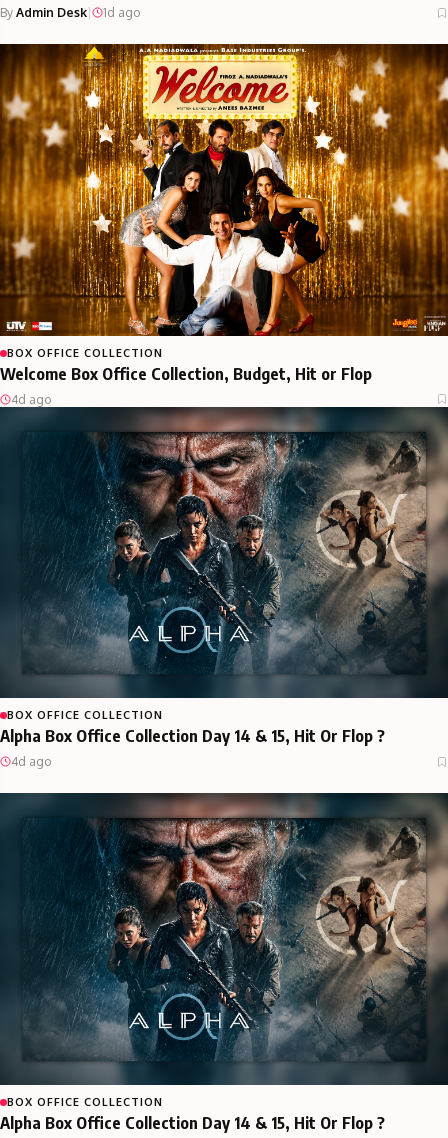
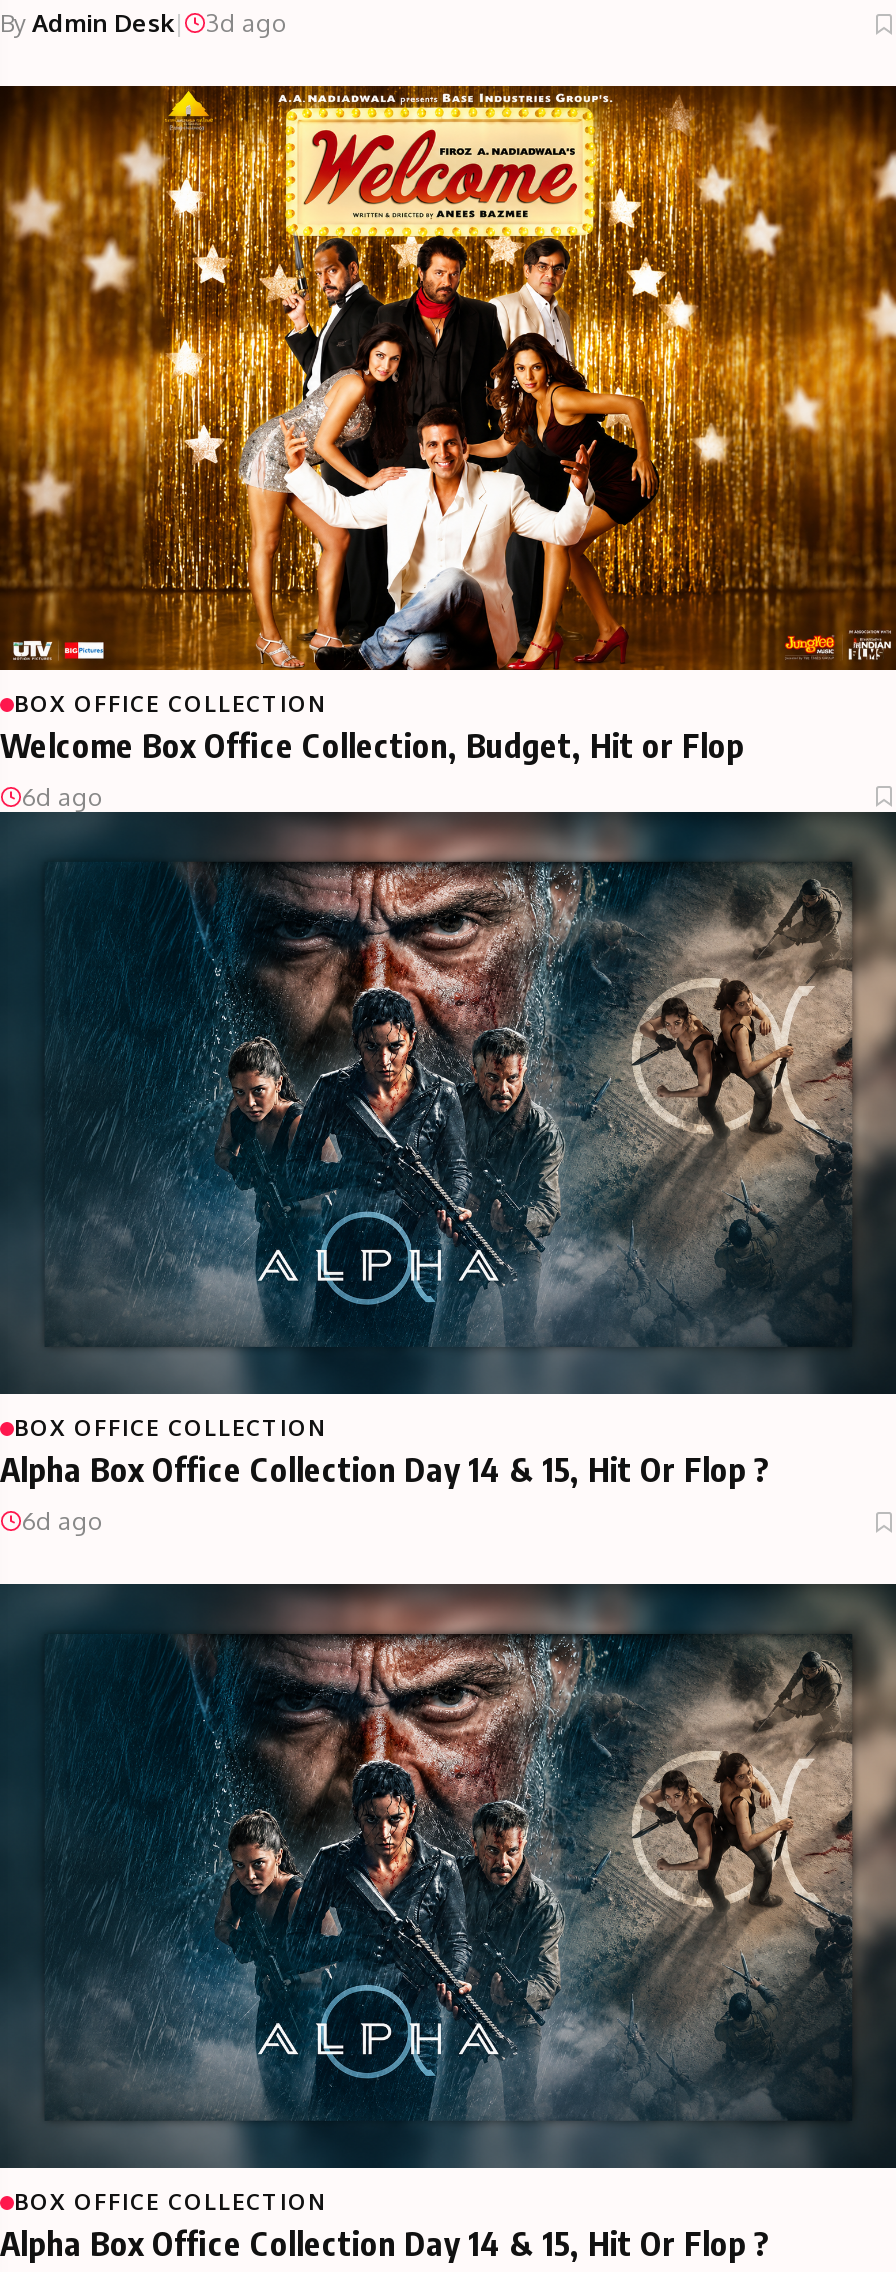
- 1d ago
+ 3d ago

- 4d ago
+ 6d ago

- 4d ago
+ 6d ago
